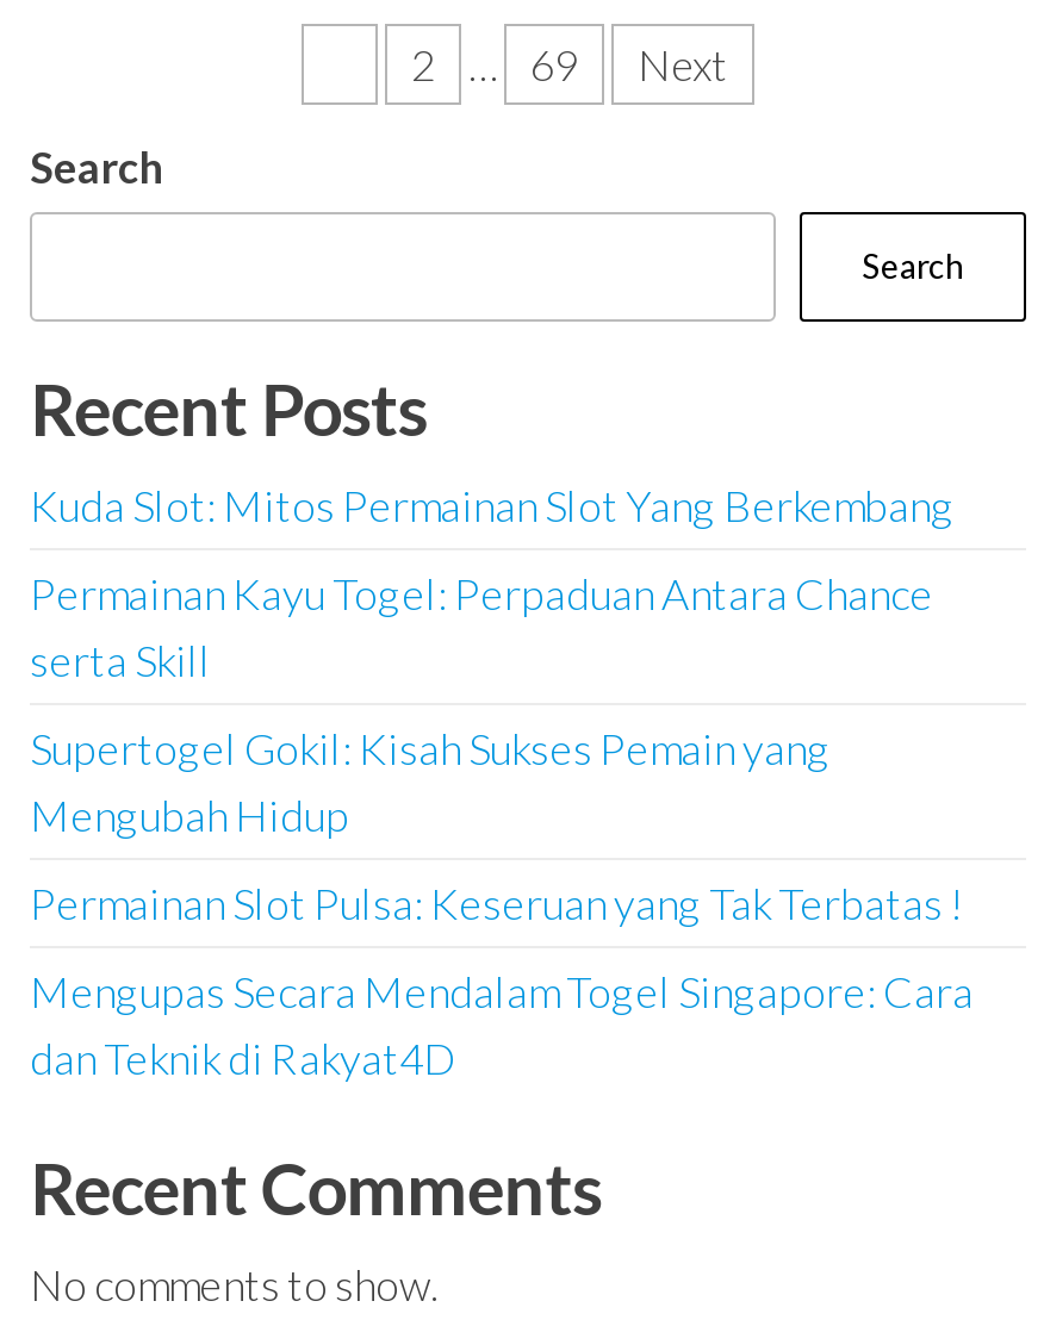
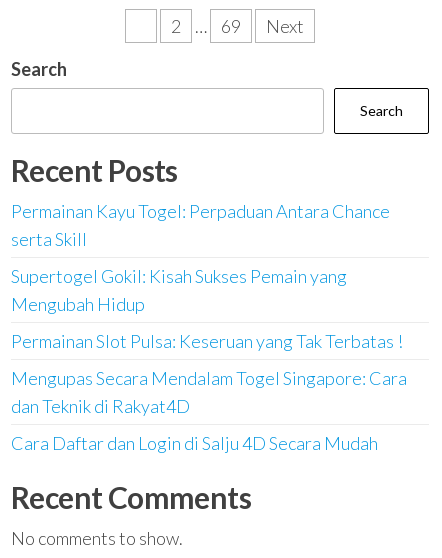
- Kuda Slot: Mitos Permainan Slot Yang Berkembang

moved up: Permainan Kayu Togel: Perpaduan Antara Chance | serta Skill | Supertogel Gokil: Kisah Sukses Pemain yang | Mengubah Hidup | Permainan Slot Pulsa: Keseruan yang Tak Terbatas ! | Mengupas Secara Mendalam Togel Singapore: Cara | dan Teknik di Rakyat4D

+ Cara Daftar dan Login di Salju 4D Secara Mudah
